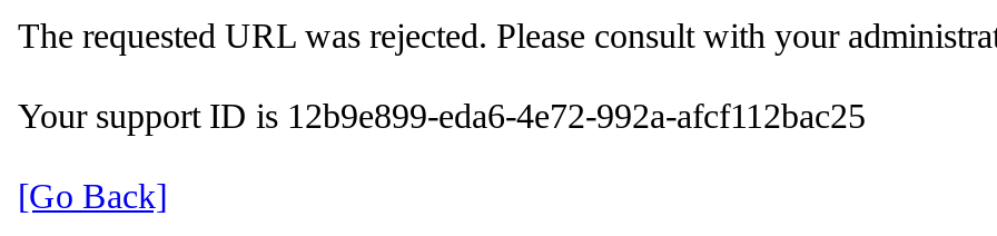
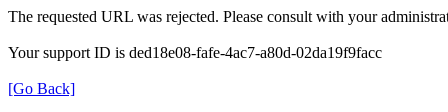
- Your support ID is 12b9e899-eda6-4e72-992a-afcf112bac25
+ Your support ID is ded18e08-fafe-4ac7-a80d-02da19f9facc
